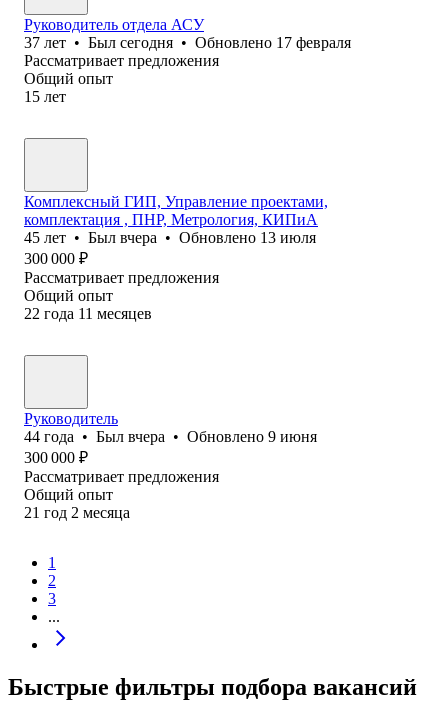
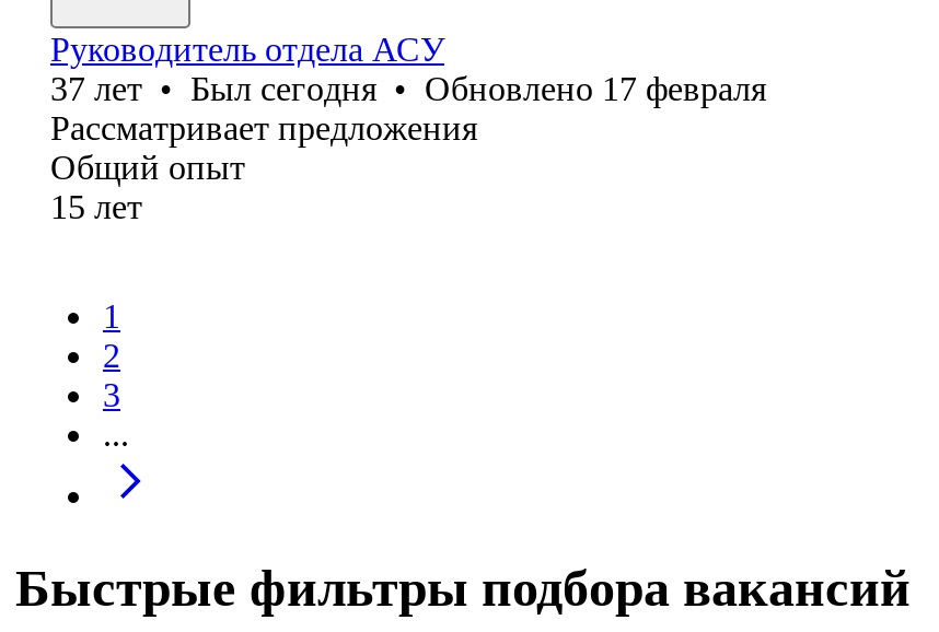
- Комплексный ГИП, Управление проектами,
- комплектация , ПНР, Метрология, КИПиА
- 45 лет • Был вчера • Обновлено 13 июля
- 300 000 ₽
- Рассматривает предложения
- Общий опыт
- 22 года 11 месяцев

- Руководитель
- 44 года • Был вчера • Обновлено 9 июня
- 300 000 ₽
- Рассматривает предложения
- Общий опыт
- 21 год 2 месяца
